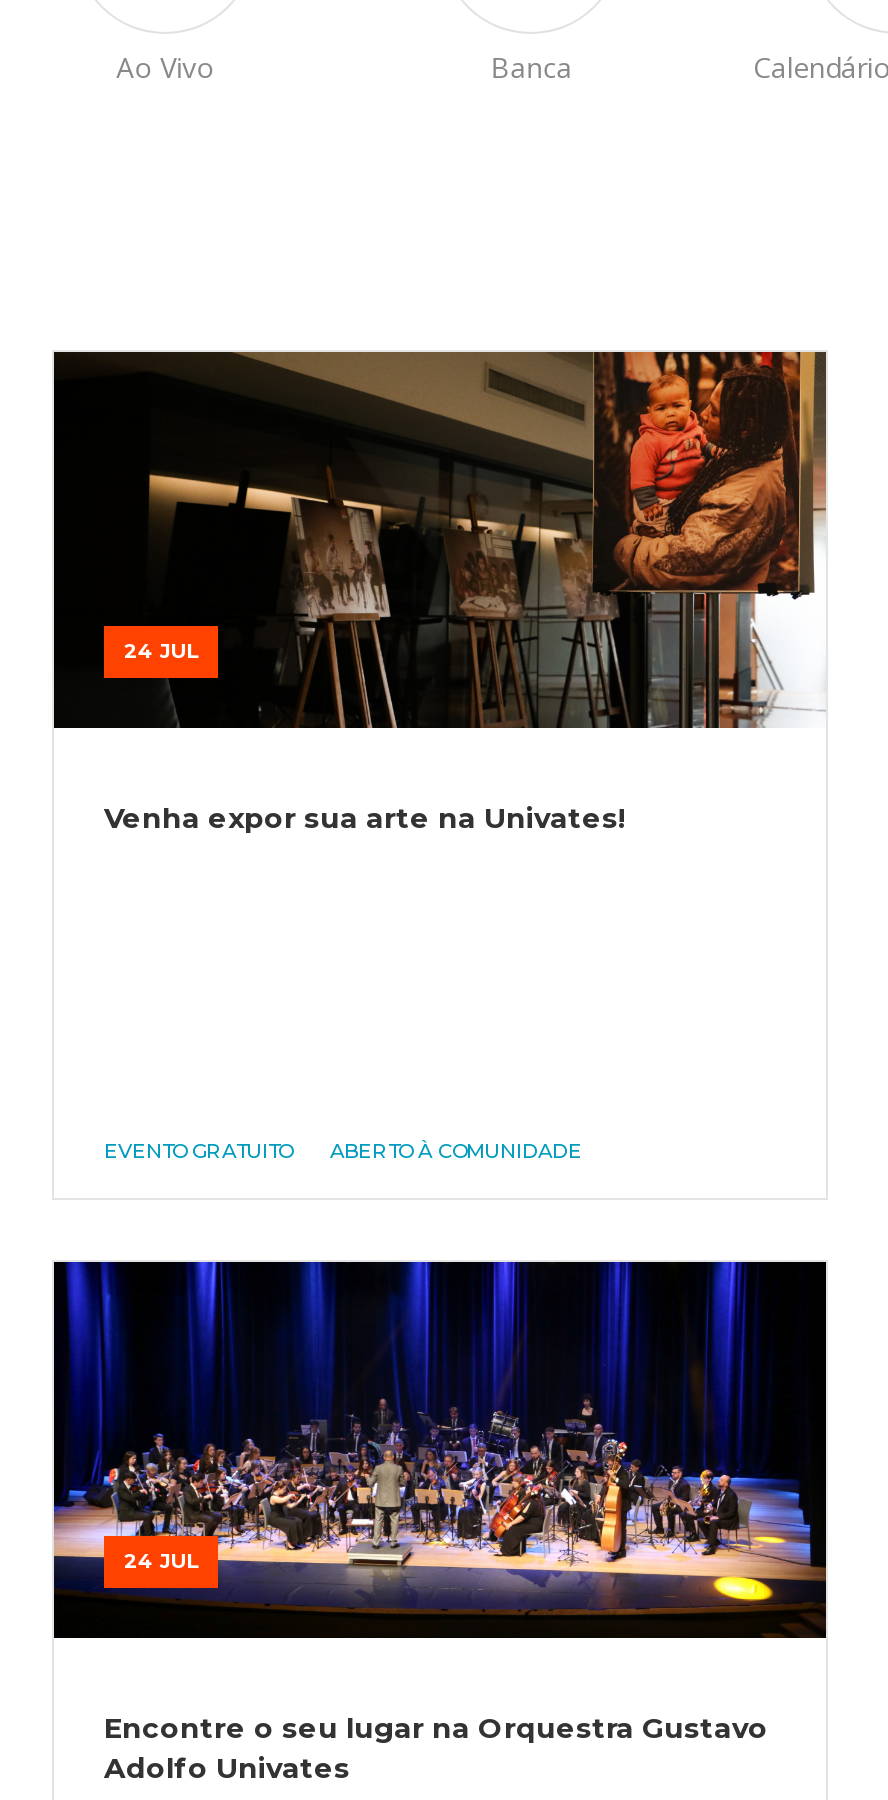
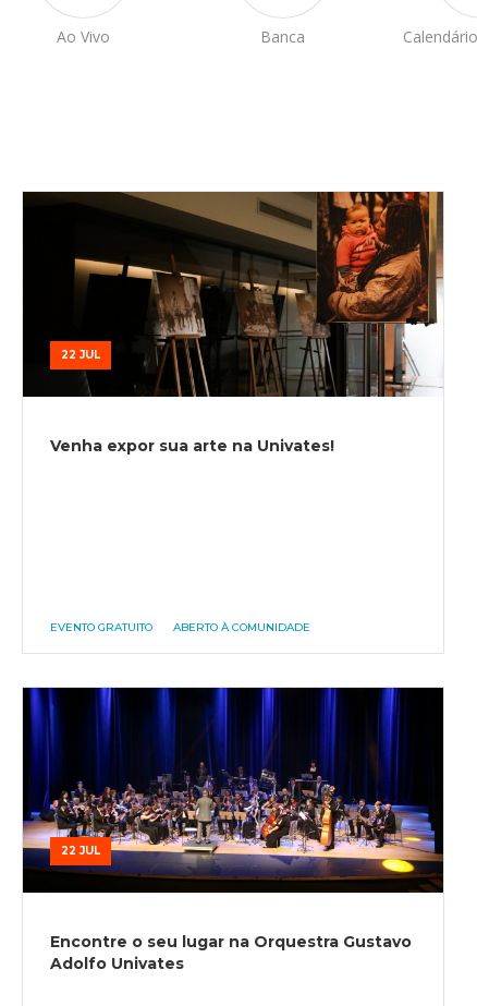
- 24 JUL
+ 22 JUL

- 24 JUL
+ 22 JUL
